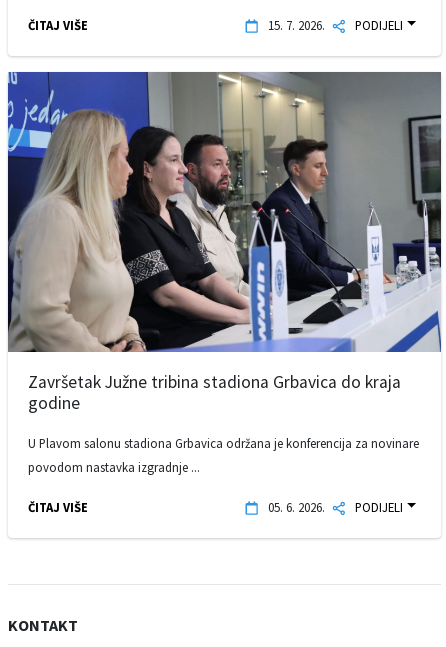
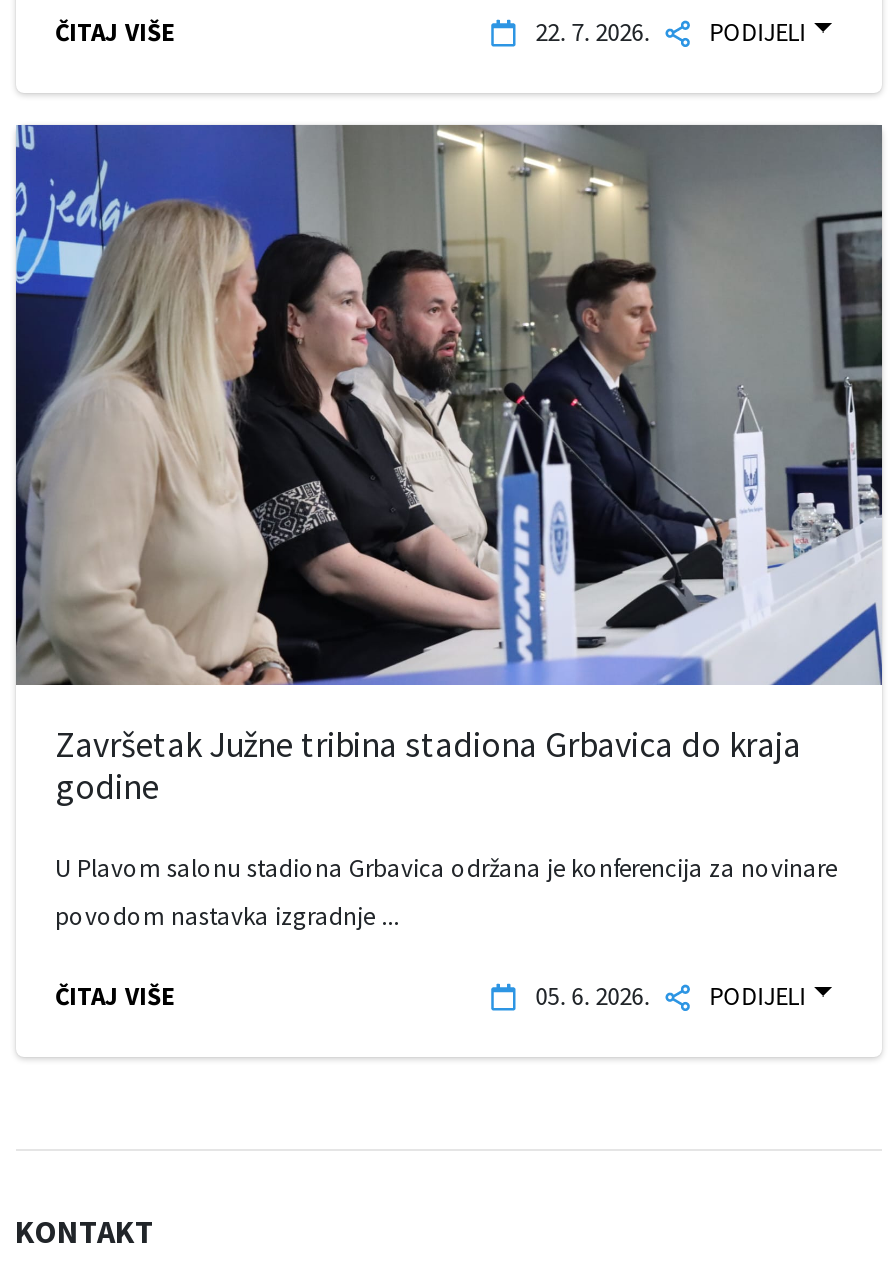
- 15. 7. 2026. PODIJELI
+ 22. 7. 2026. PODIJELI
